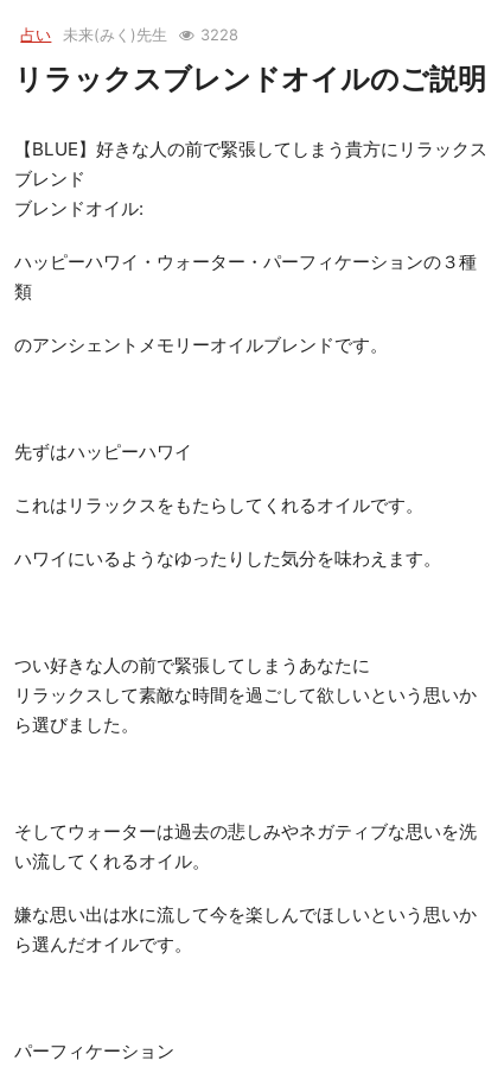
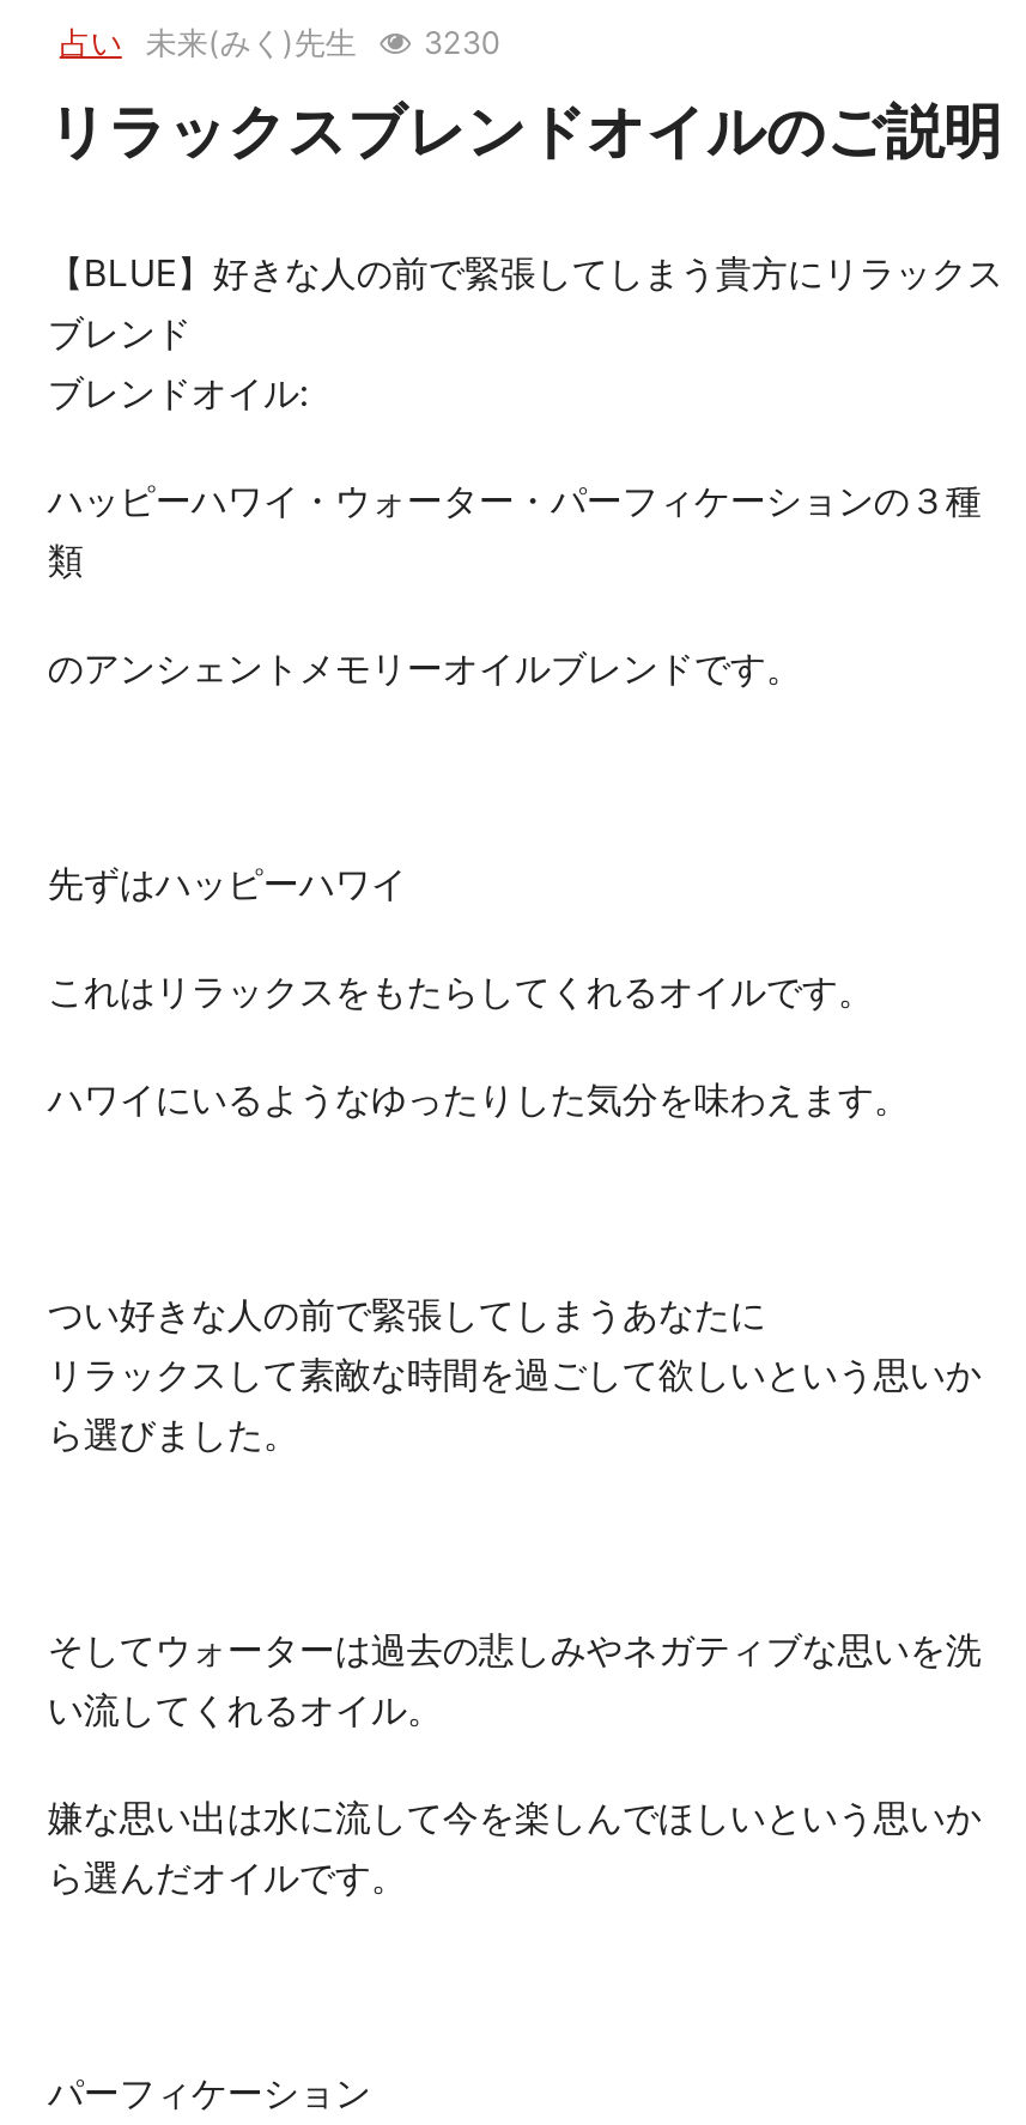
- 占い 未来(みく)先生 3228
+ 占い 未来(みく)先生 3230
